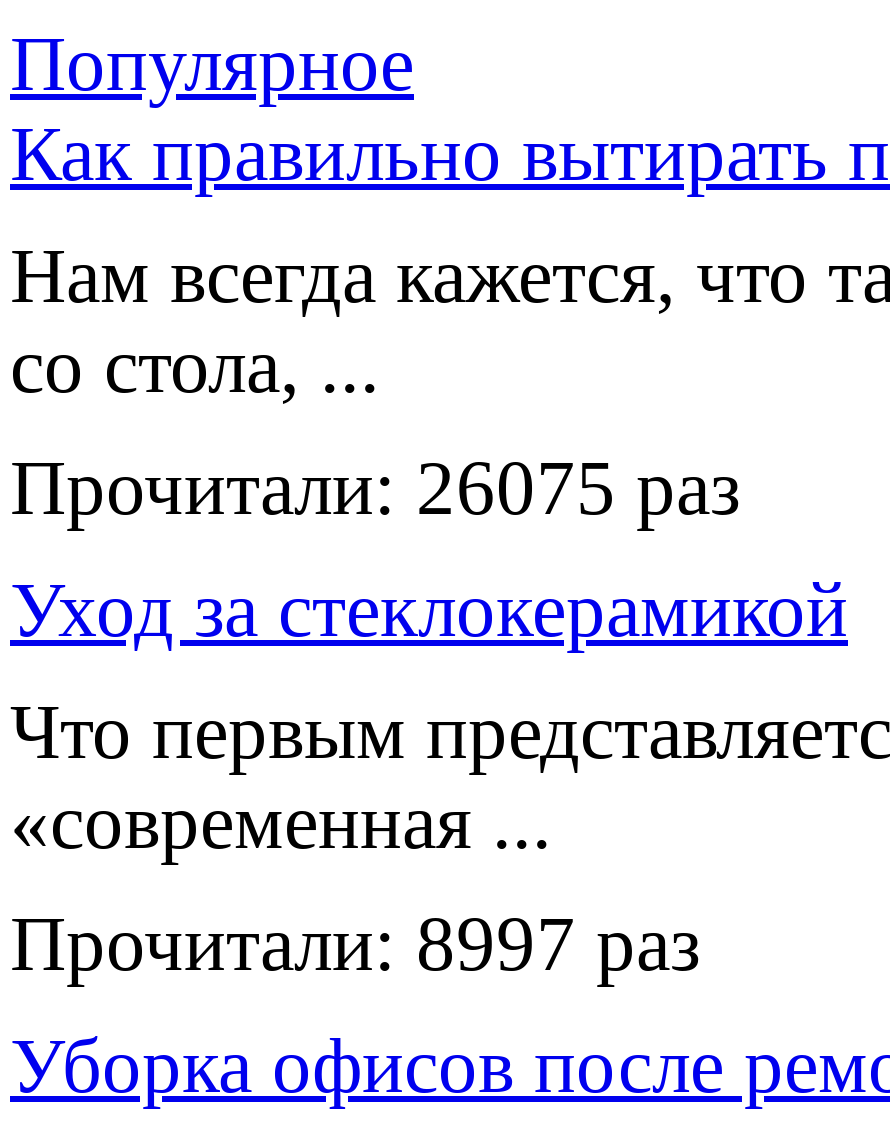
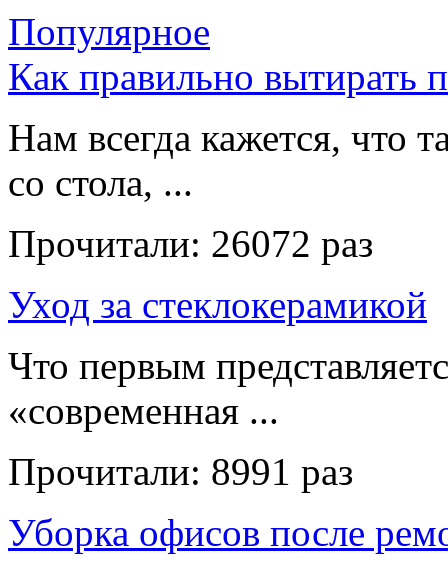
- Прочитали: 26075 раз
+ Прочитали: 26072 раз

- Прочитали: 8997 раз
+ Прочитали: 8991 раз
